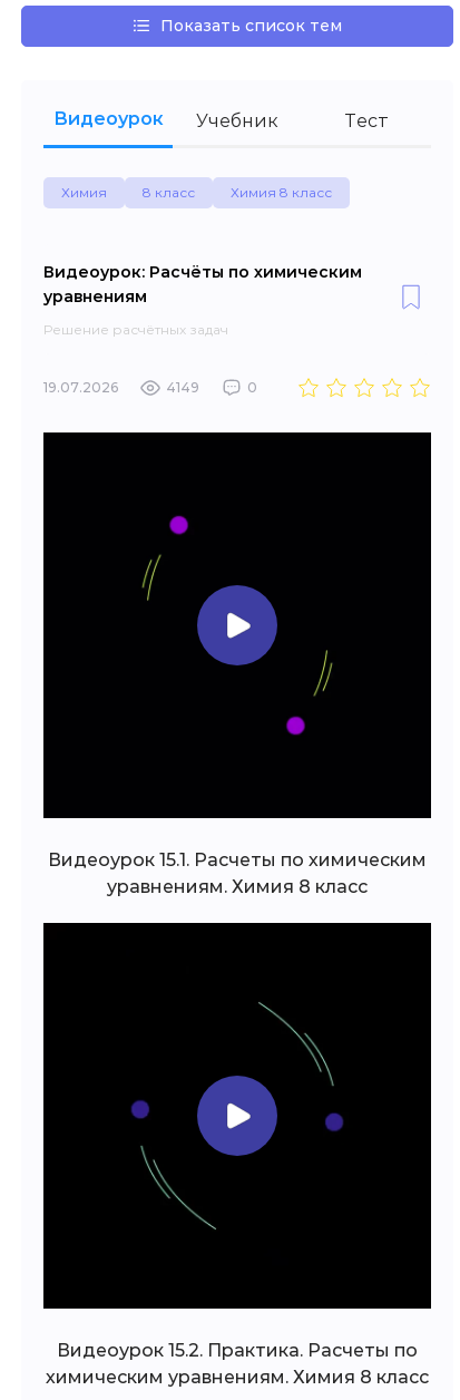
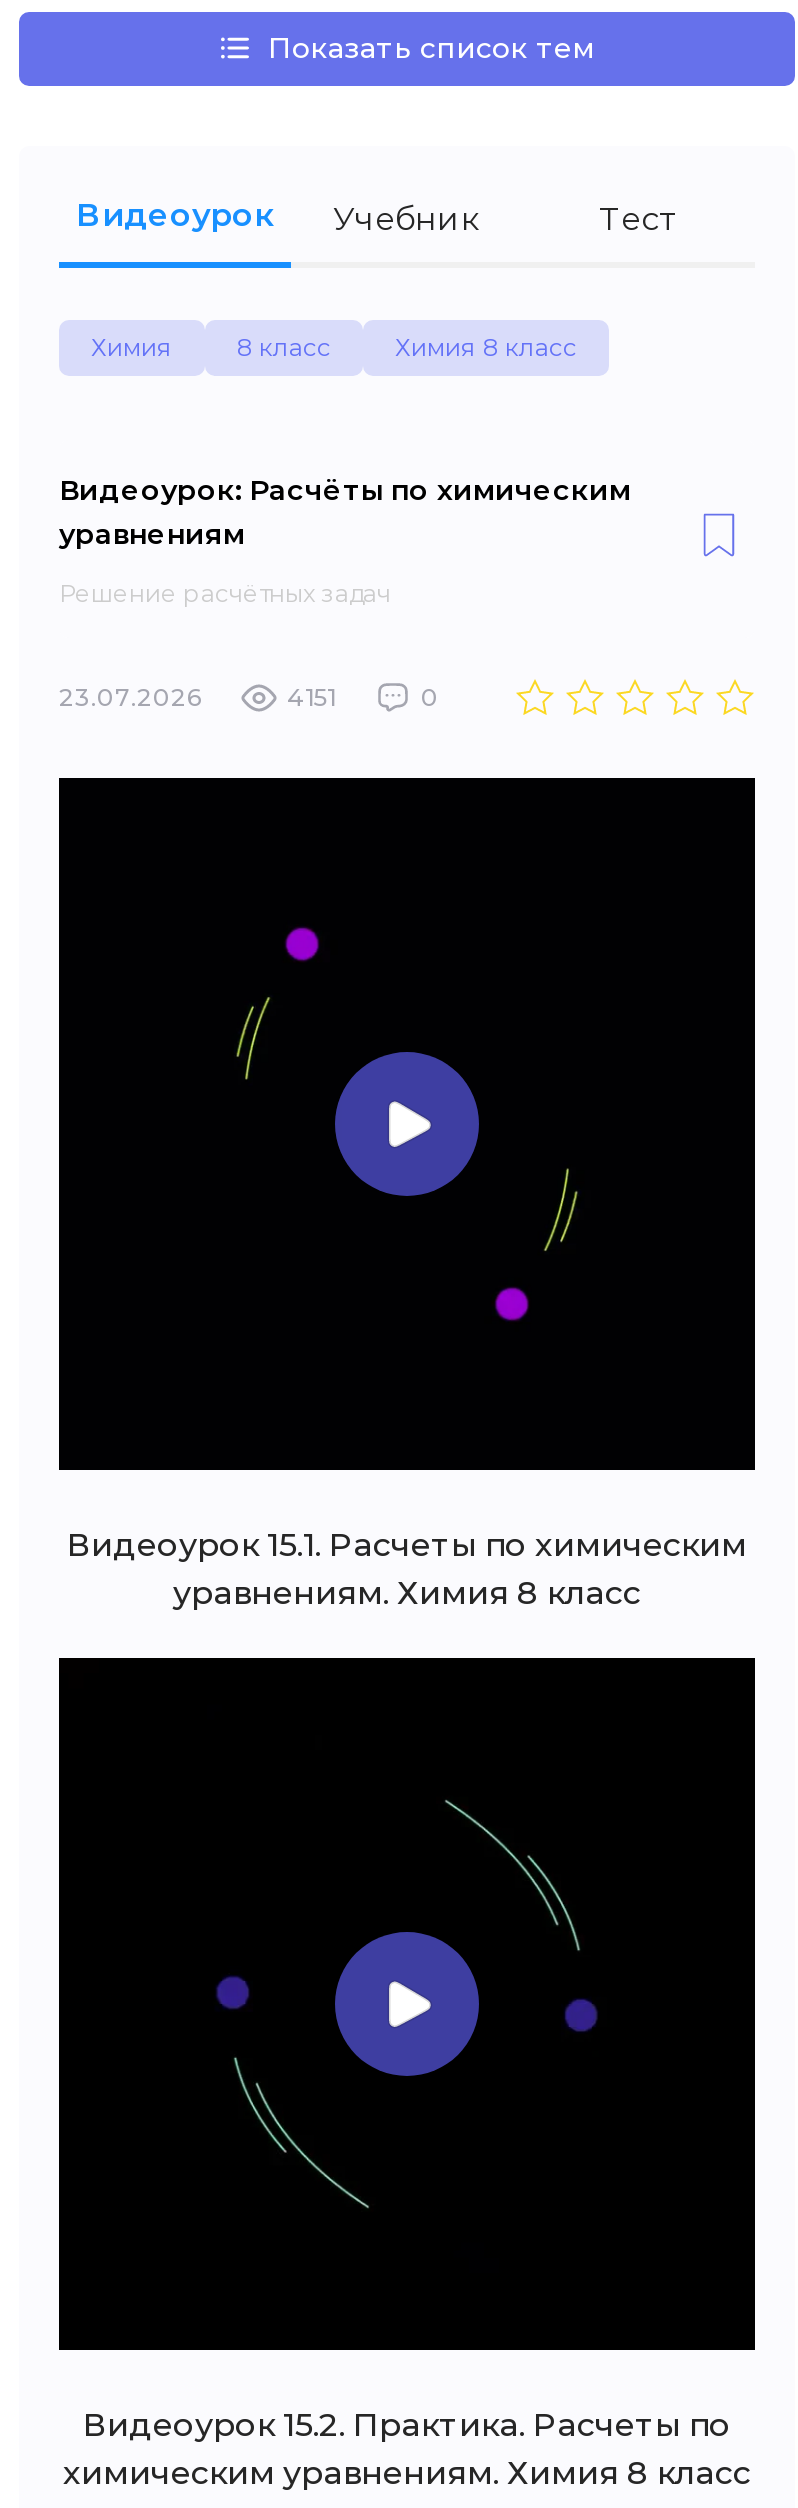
- 19.07.2026
+ 23.07.2026

- 4149
+ 4151
